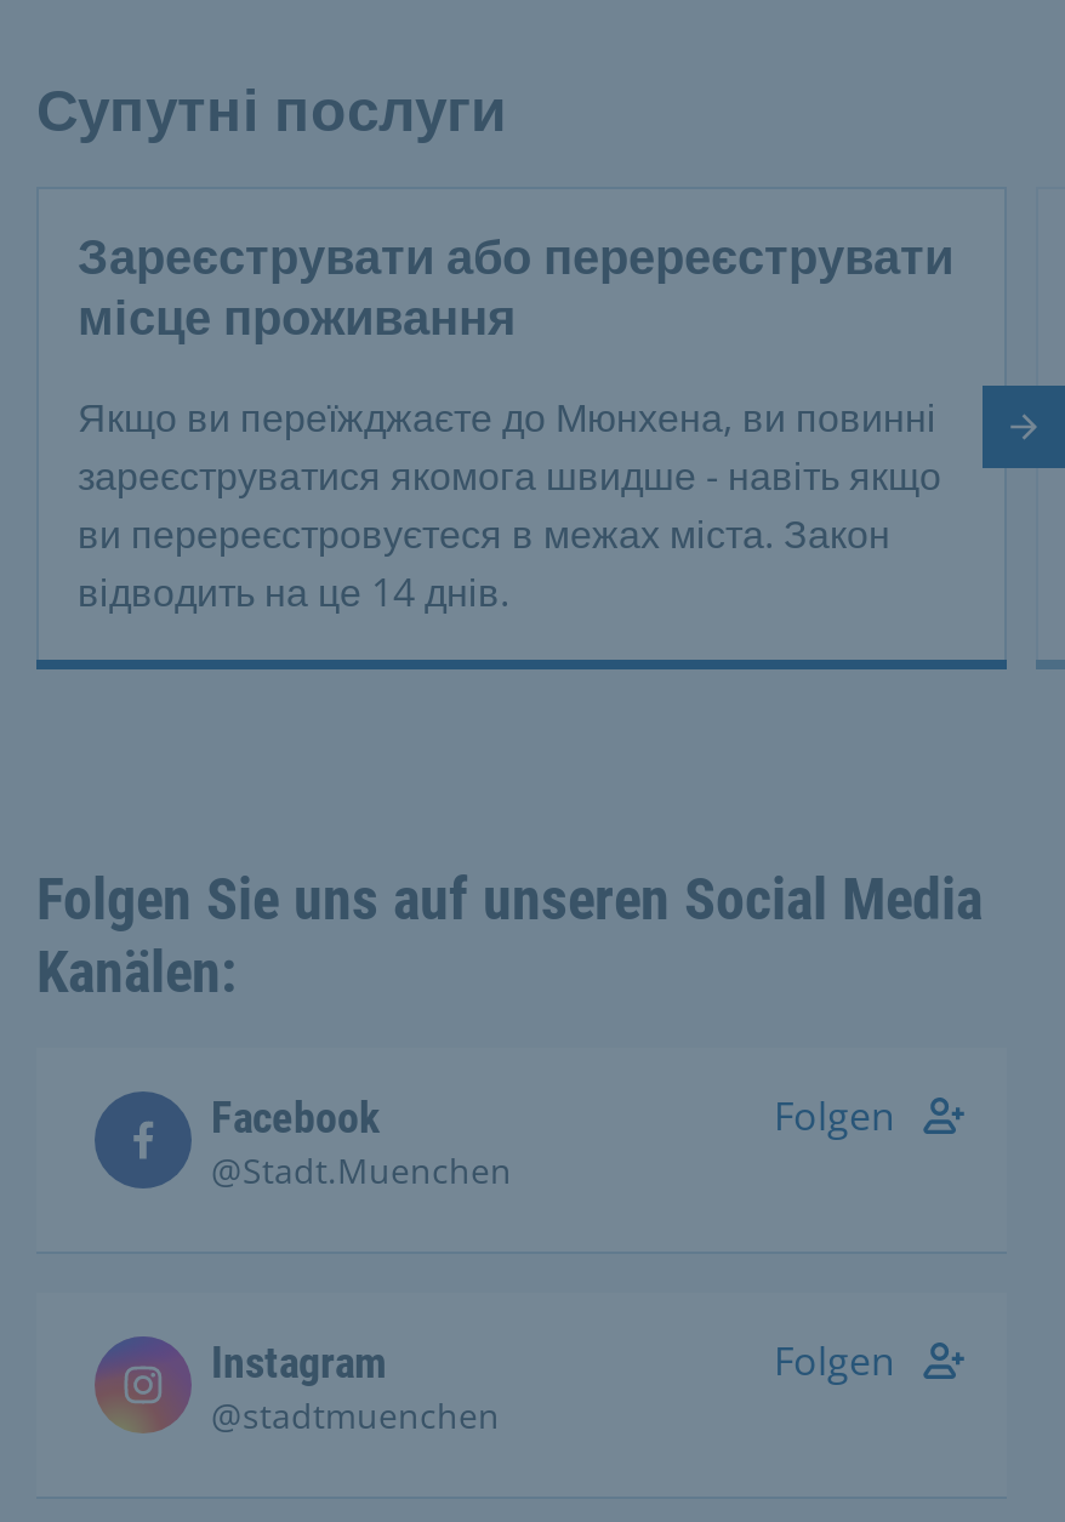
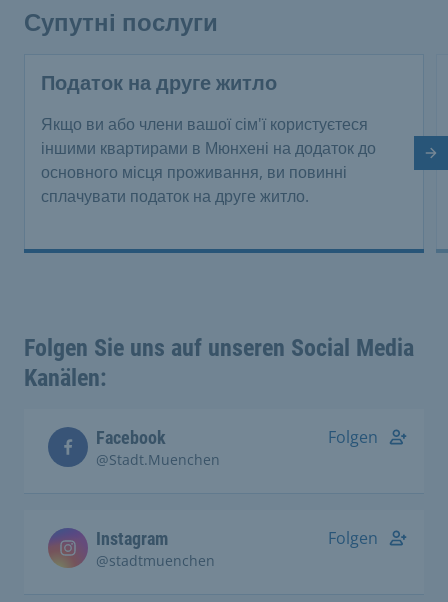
- Зареєструвати або перереєструвати
- місце проживання
+ Податок на друге житло

- Якщо ви переїжджаєте до Мюнхена, ви повинні
- зареєструватися якомога швидше - навіть якщо
- ви перереєстровуєтеся в межах міста. Закон
- відводить на це 14 днів.
+ Якщо ви або члени вашої сім'ї користуєтеся
+ іншими квартирами в Мюнхені на додаток до
+ основного місця проживання, ви повинні
+ сплачувати податок на друге житло.
